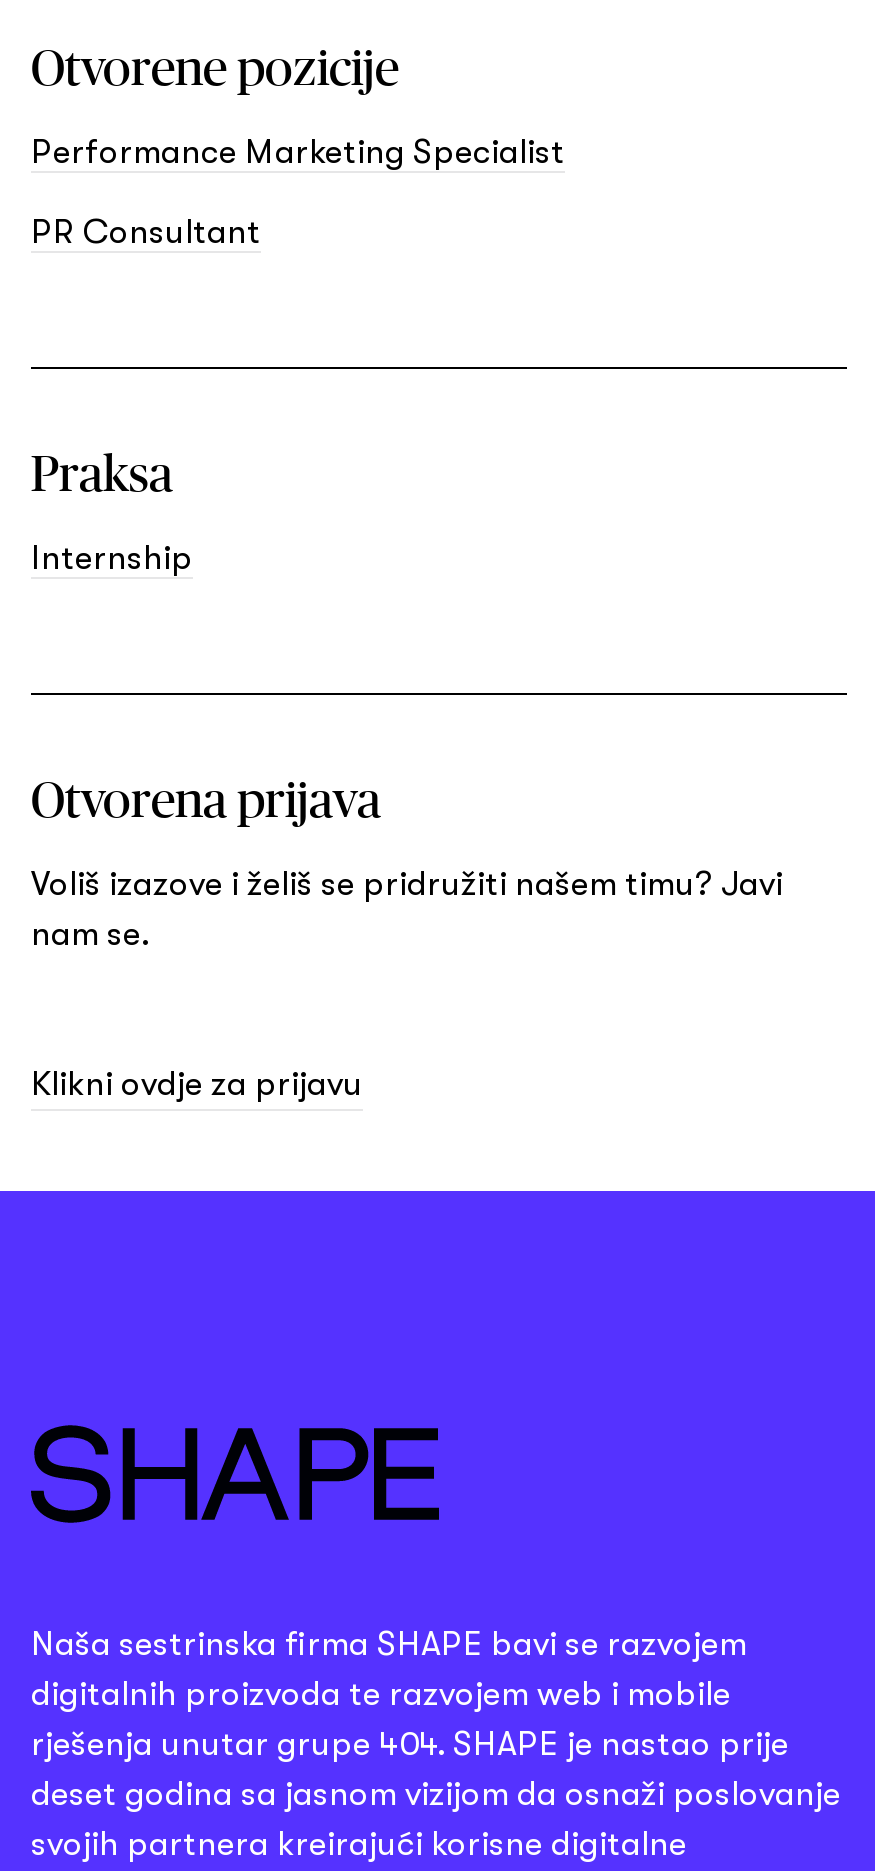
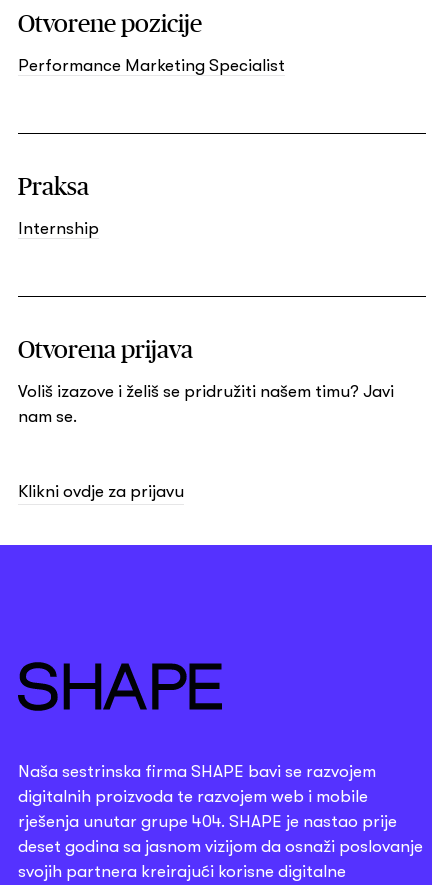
- PR Consultant
